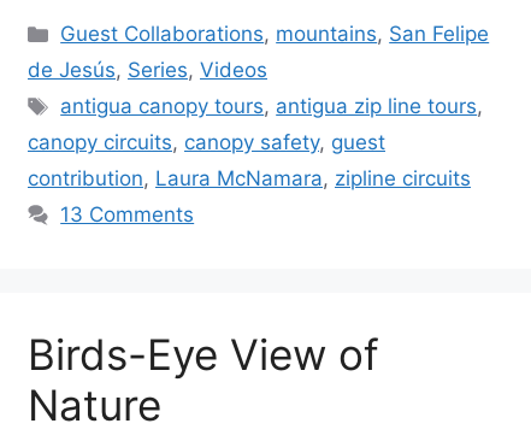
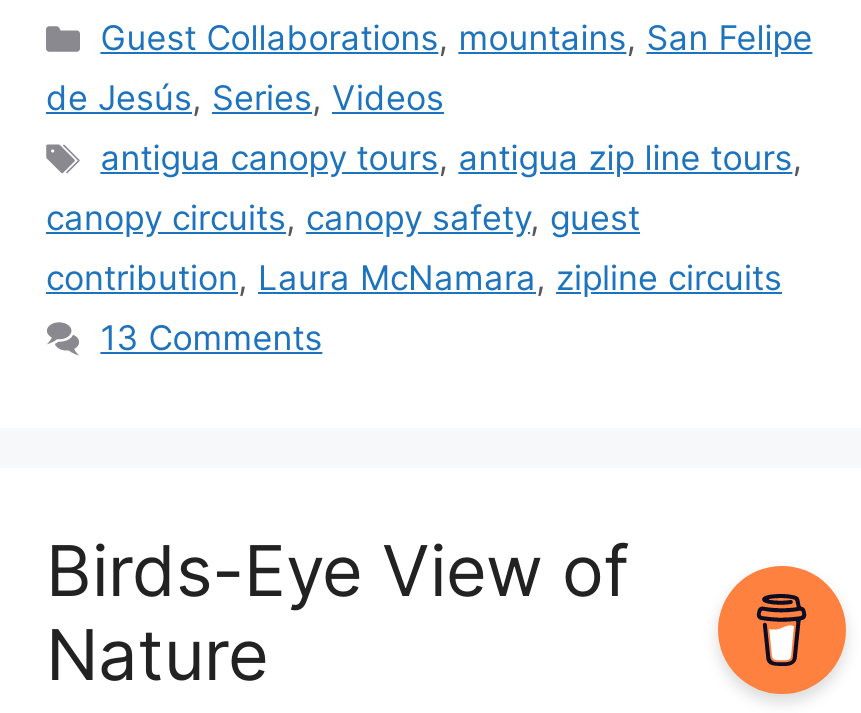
+ [image]
